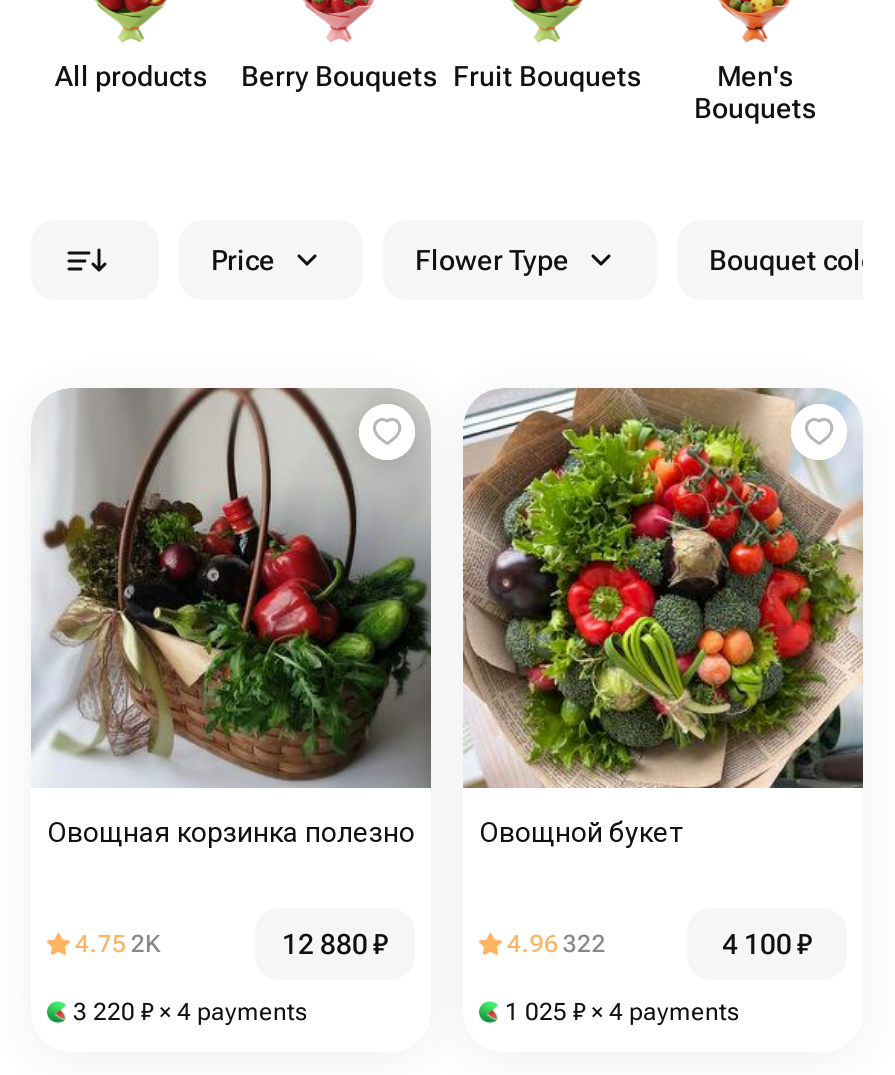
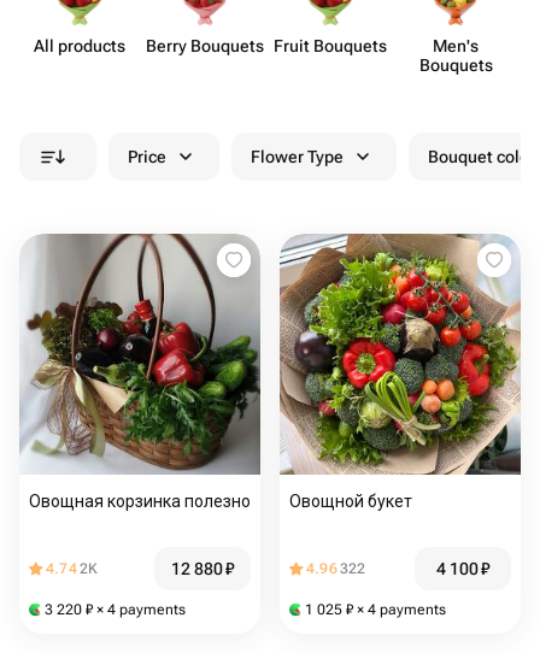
- 4.75 2K
+ 4.74 2K
